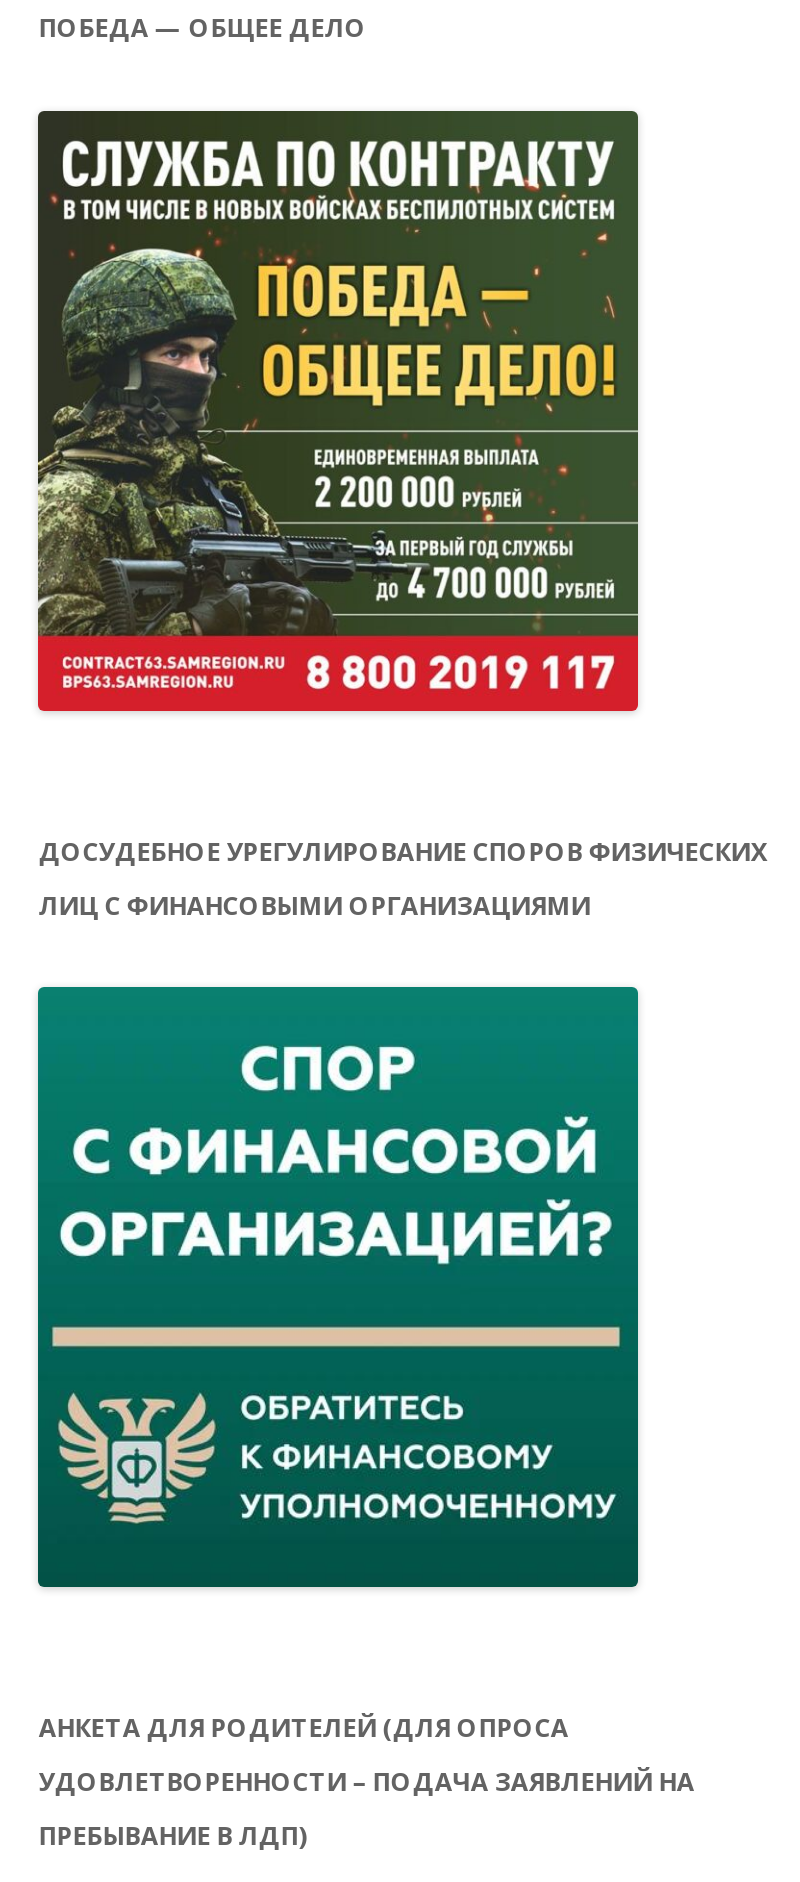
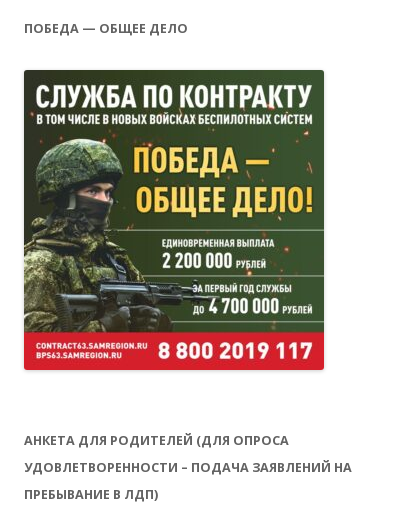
- ДОСУДЕБНОЕ УРЕГУЛИРОВАНИЕ СПОРОВ ФИЗИЧЕСКИХ
- ЛИЦ С ФИНАНСОВЫМИ ОРГАНИЗАЦИЯМИ

- [image]
